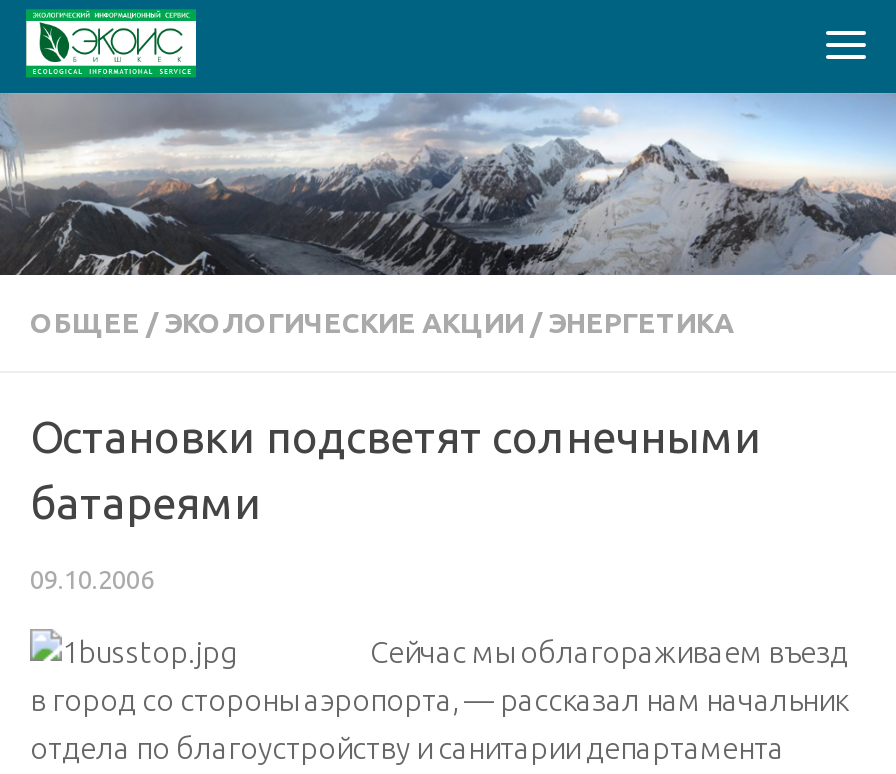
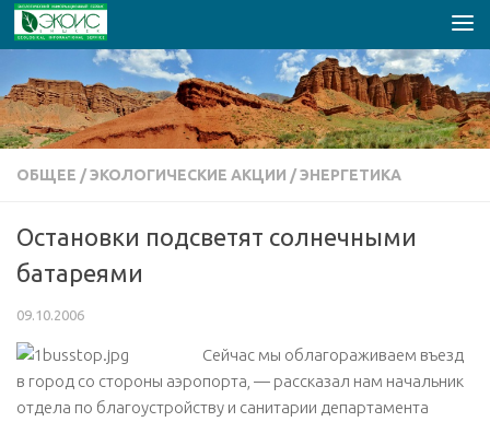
- [image]
+ [image]
